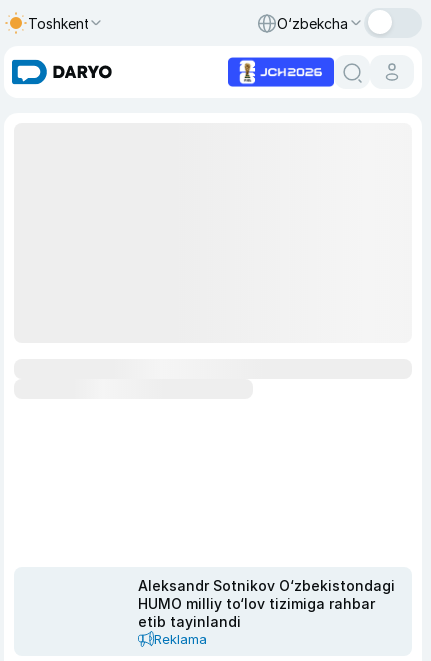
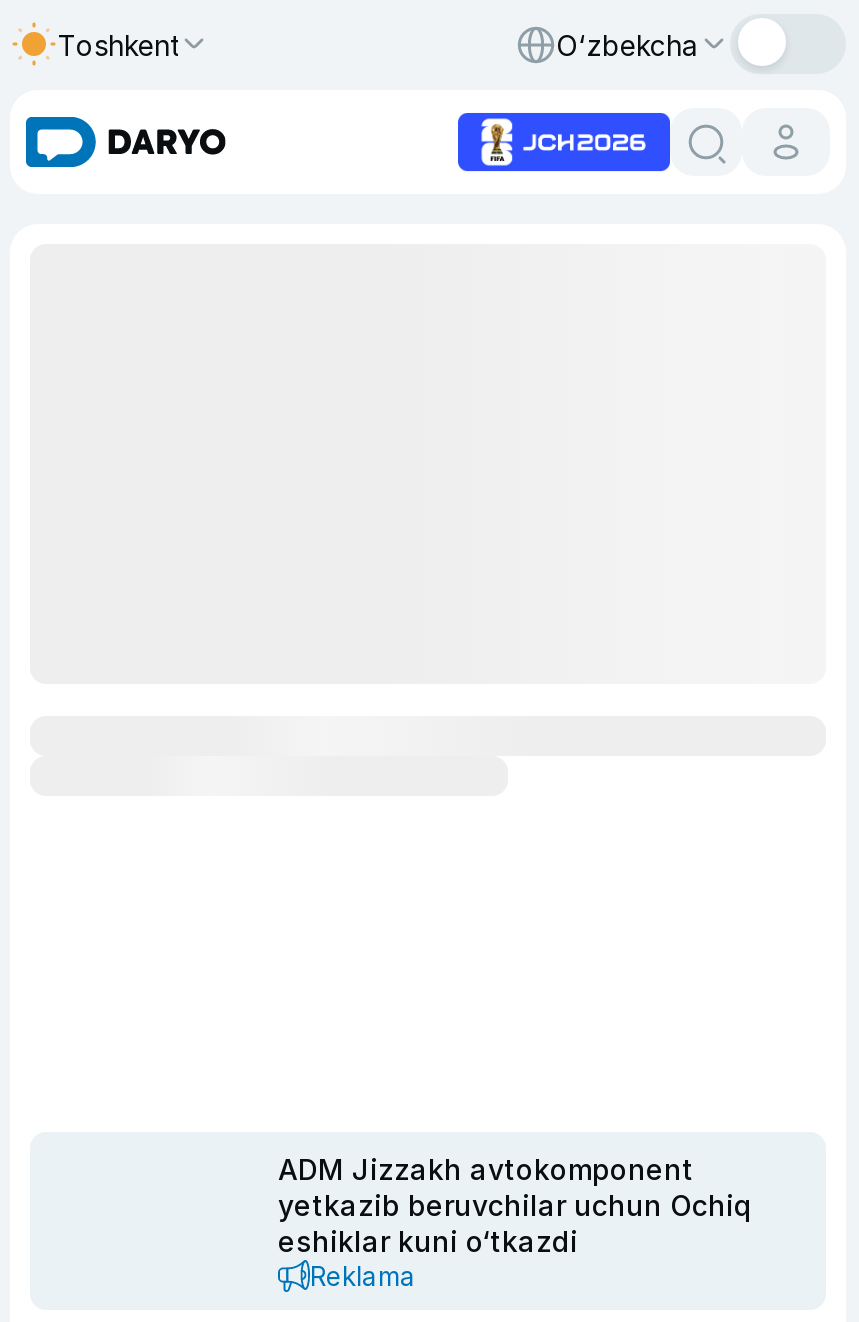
- Aleksandr Sotnikov O‘zbekistondagi
- HUMO milliy to‘lov tizimiga rahbar
- etib tayinlandi
+ ADM Jizzakh avtokomponent
+ yetkazib beruvchilar uchun Ochiq
+ eshiklar kuni o‘tkazdi
